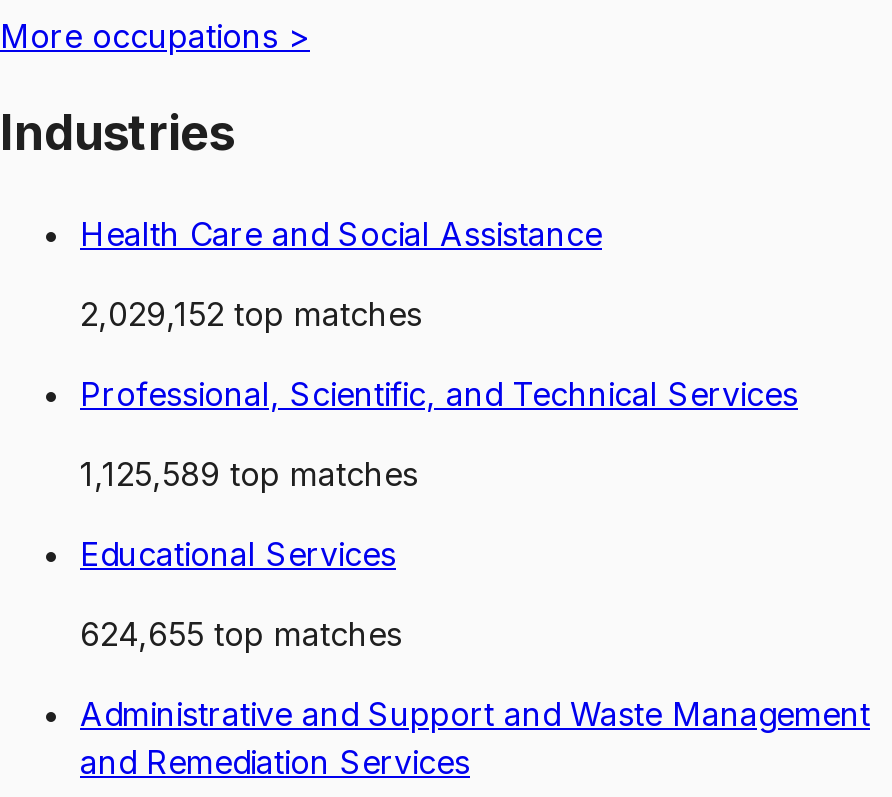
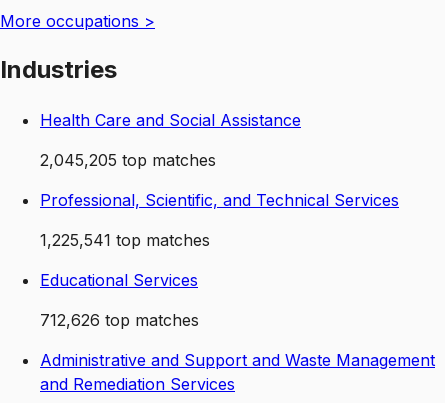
- 2,029,152 top matches
+ 2,045,205 top matches

- 1,125,589 top matches
+ 1,225,541 top matches

- 624,655 top matches
+ 712,626 top matches
